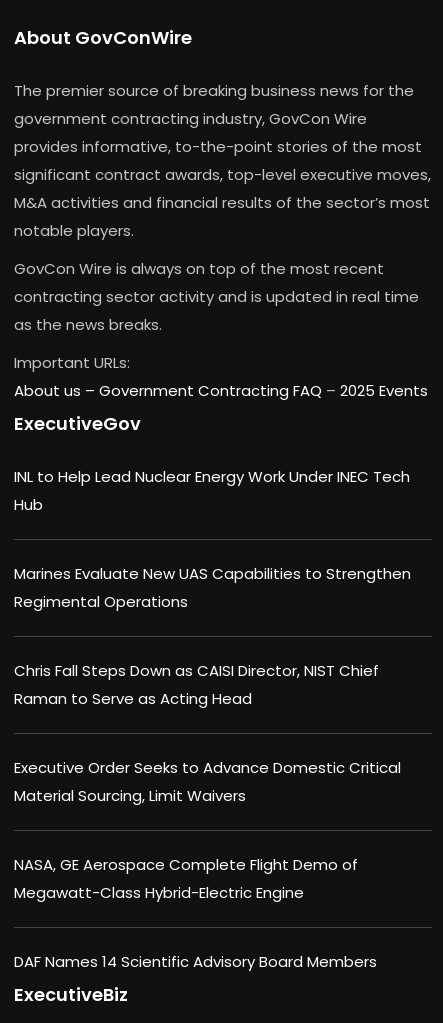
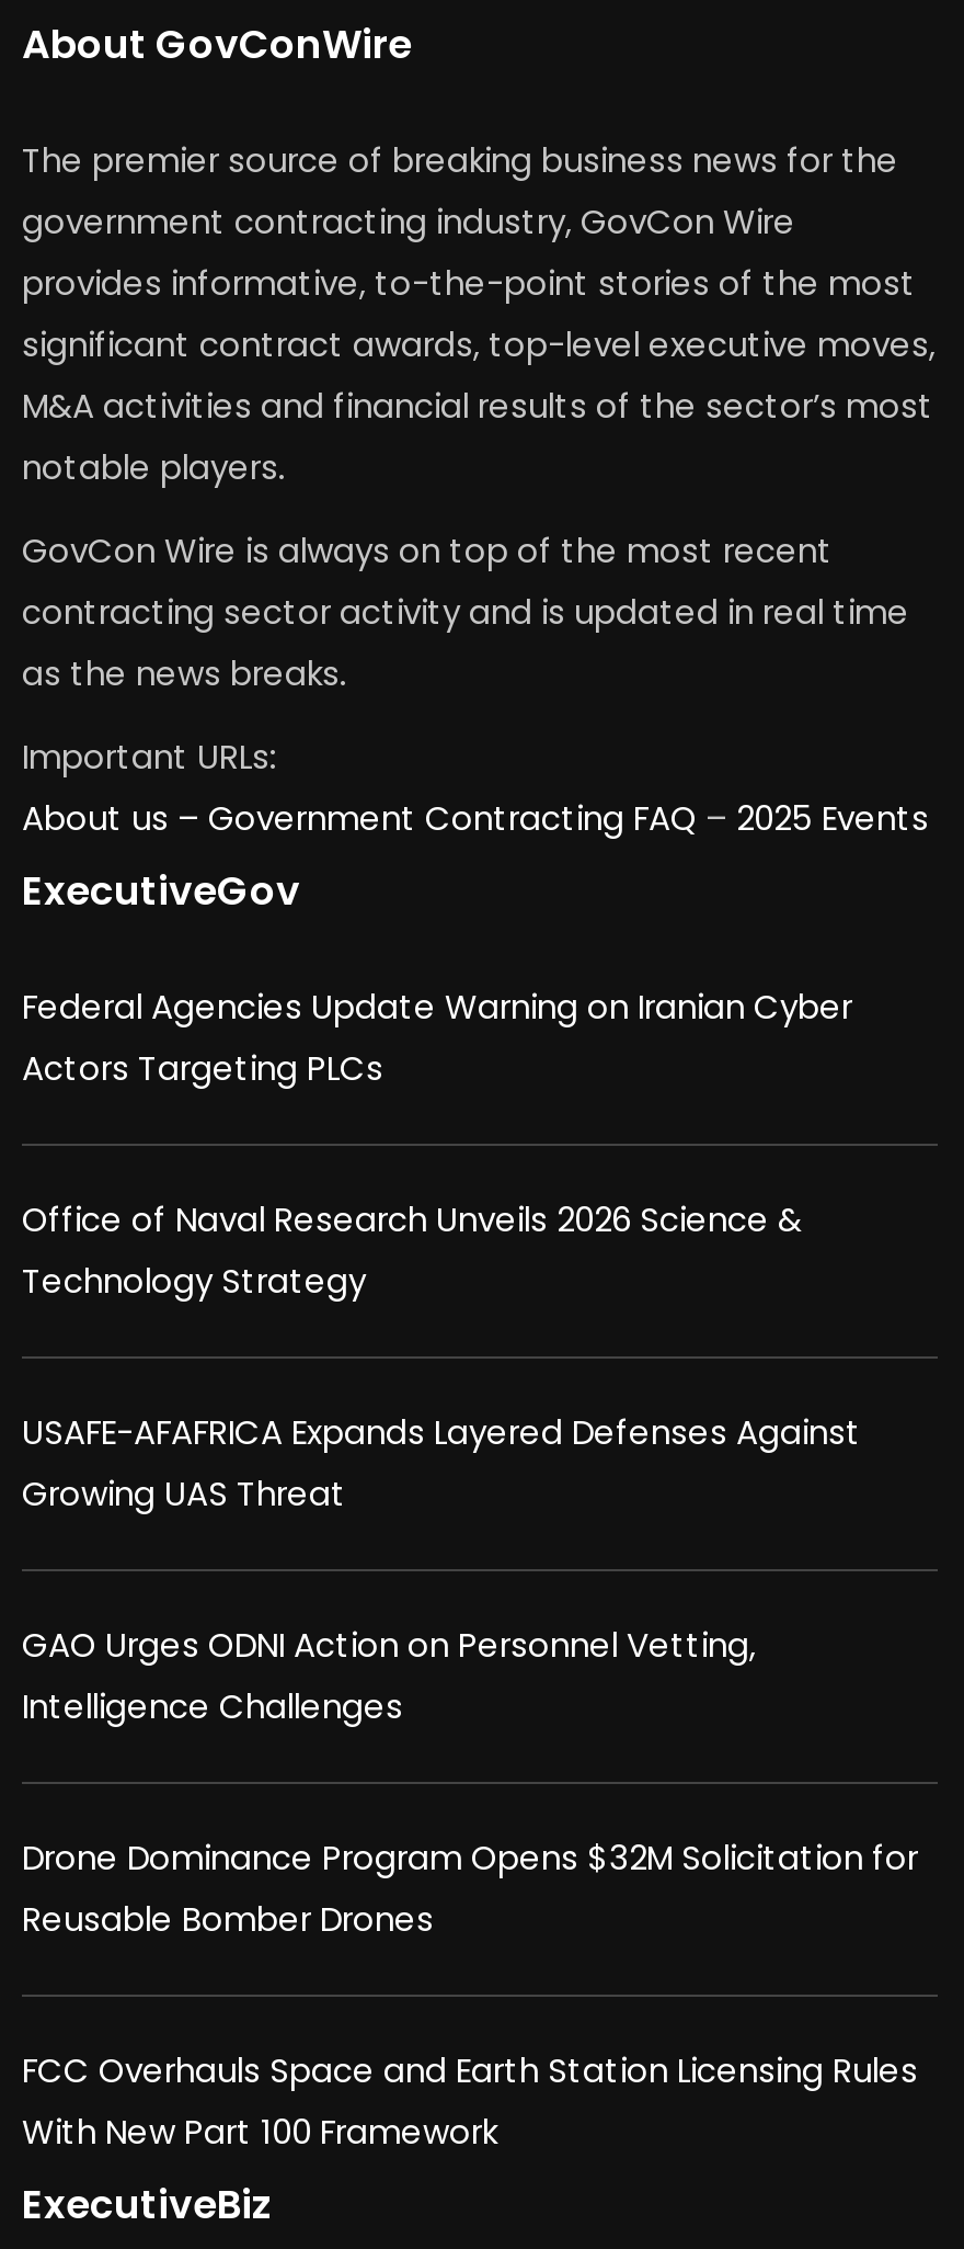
- INL to Help Lead Nuclear Energy Work Under INEC Tech
- Hub
+ Federal Agencies Update Warning on Iranian Cyber
+ Actors Targeting PLCs

- Marines Evaluate New UAS Capabilities to Strengthen
- Regimental Operations
+ Office of Naval Research Unveils 2026 Science &
+ Technology Strategy

- Chris Fall Steps Down as CAISI Director, NIST Chief
- Raman to Serve as Acting Head
+ USAFE-AFAFRICA Expands Layered Defenses Against
+ Growing UAS Threat

- Executive Order Seeks to Advance Domestic Critical
- Material Sourcing, Limit Waivers
+ GAO Urges ODNI Action on Personnel Vetting,
+ Intelligence Challenges

- NASA, GE Aerospace Complete Flight Demo of
- Megawatt-Class Hybrid-Electric Engine
+ Drone Dominance Program Opens $32M Solicitation for
+ Reusable Bomber Drones

- DAF Names 14 Scientific Advisory Board Members
+ FCC Overhauls Space and Earth Station Licensing Rules
+ With New Part 100 Framework
